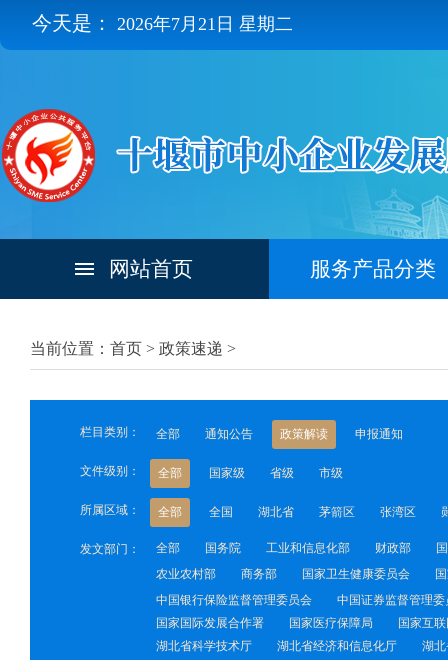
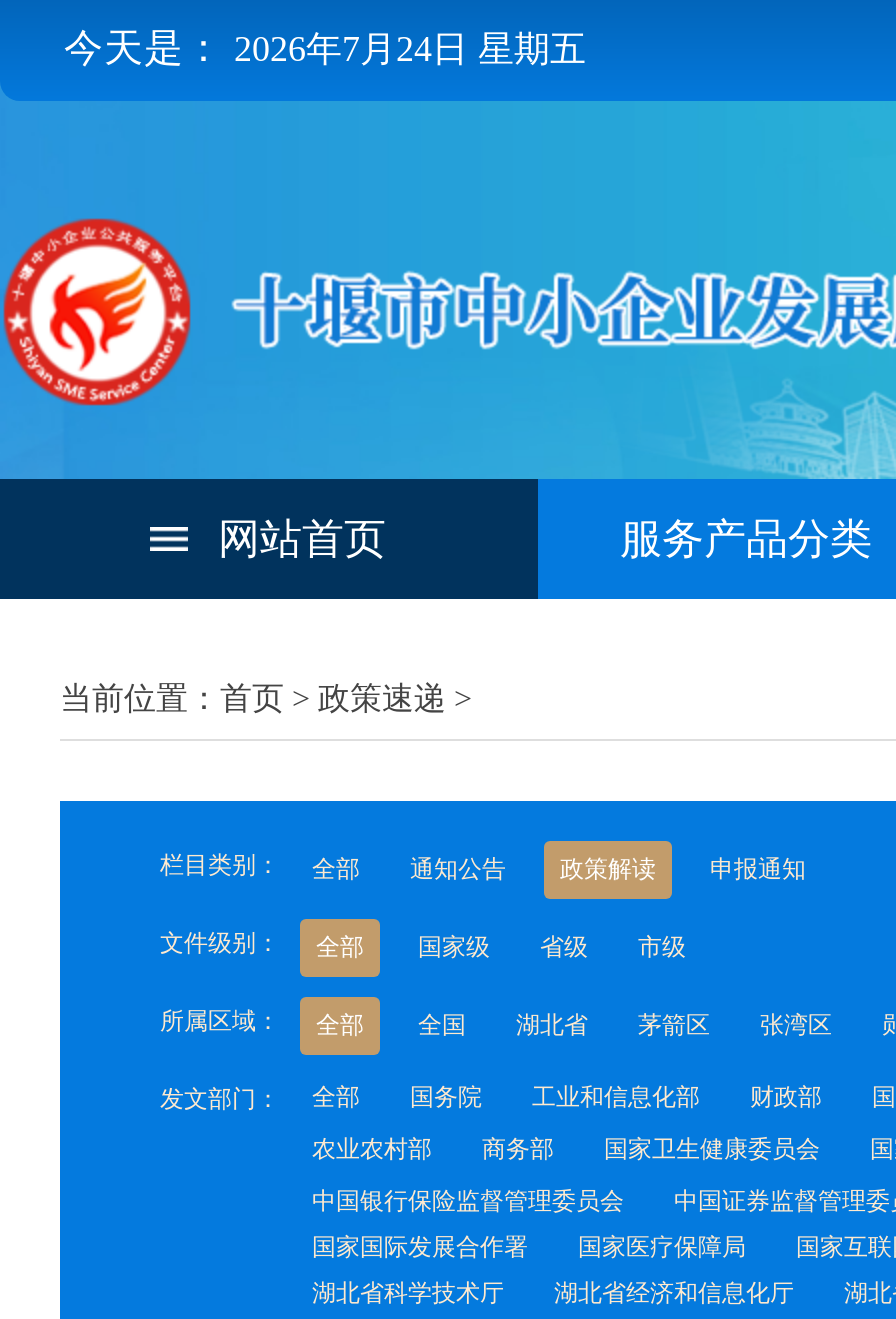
- 今天是：2026年7月21日 星期二
+ 今天是：2026年7月24日 星期五
